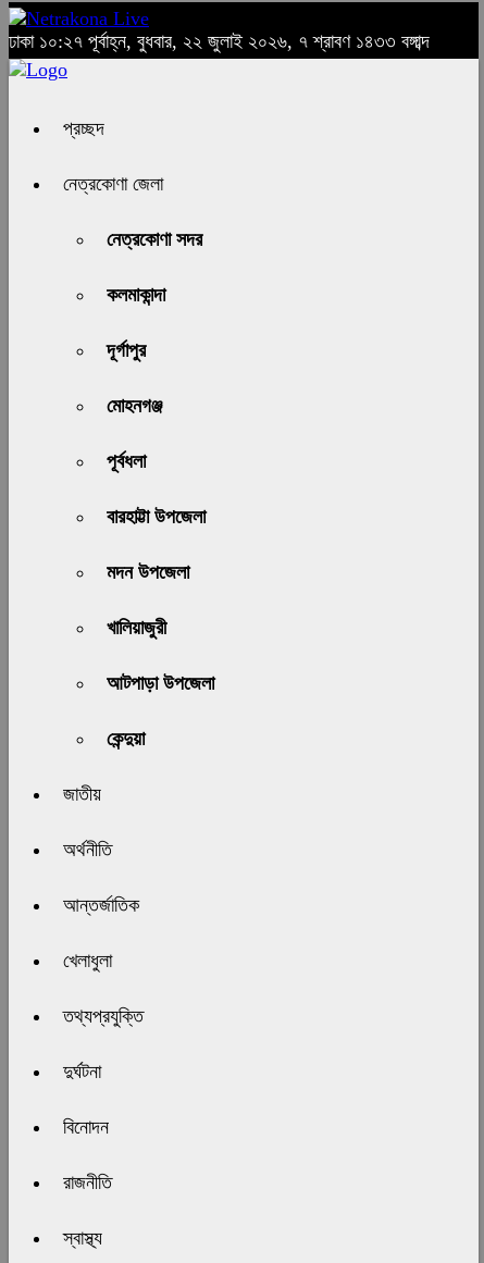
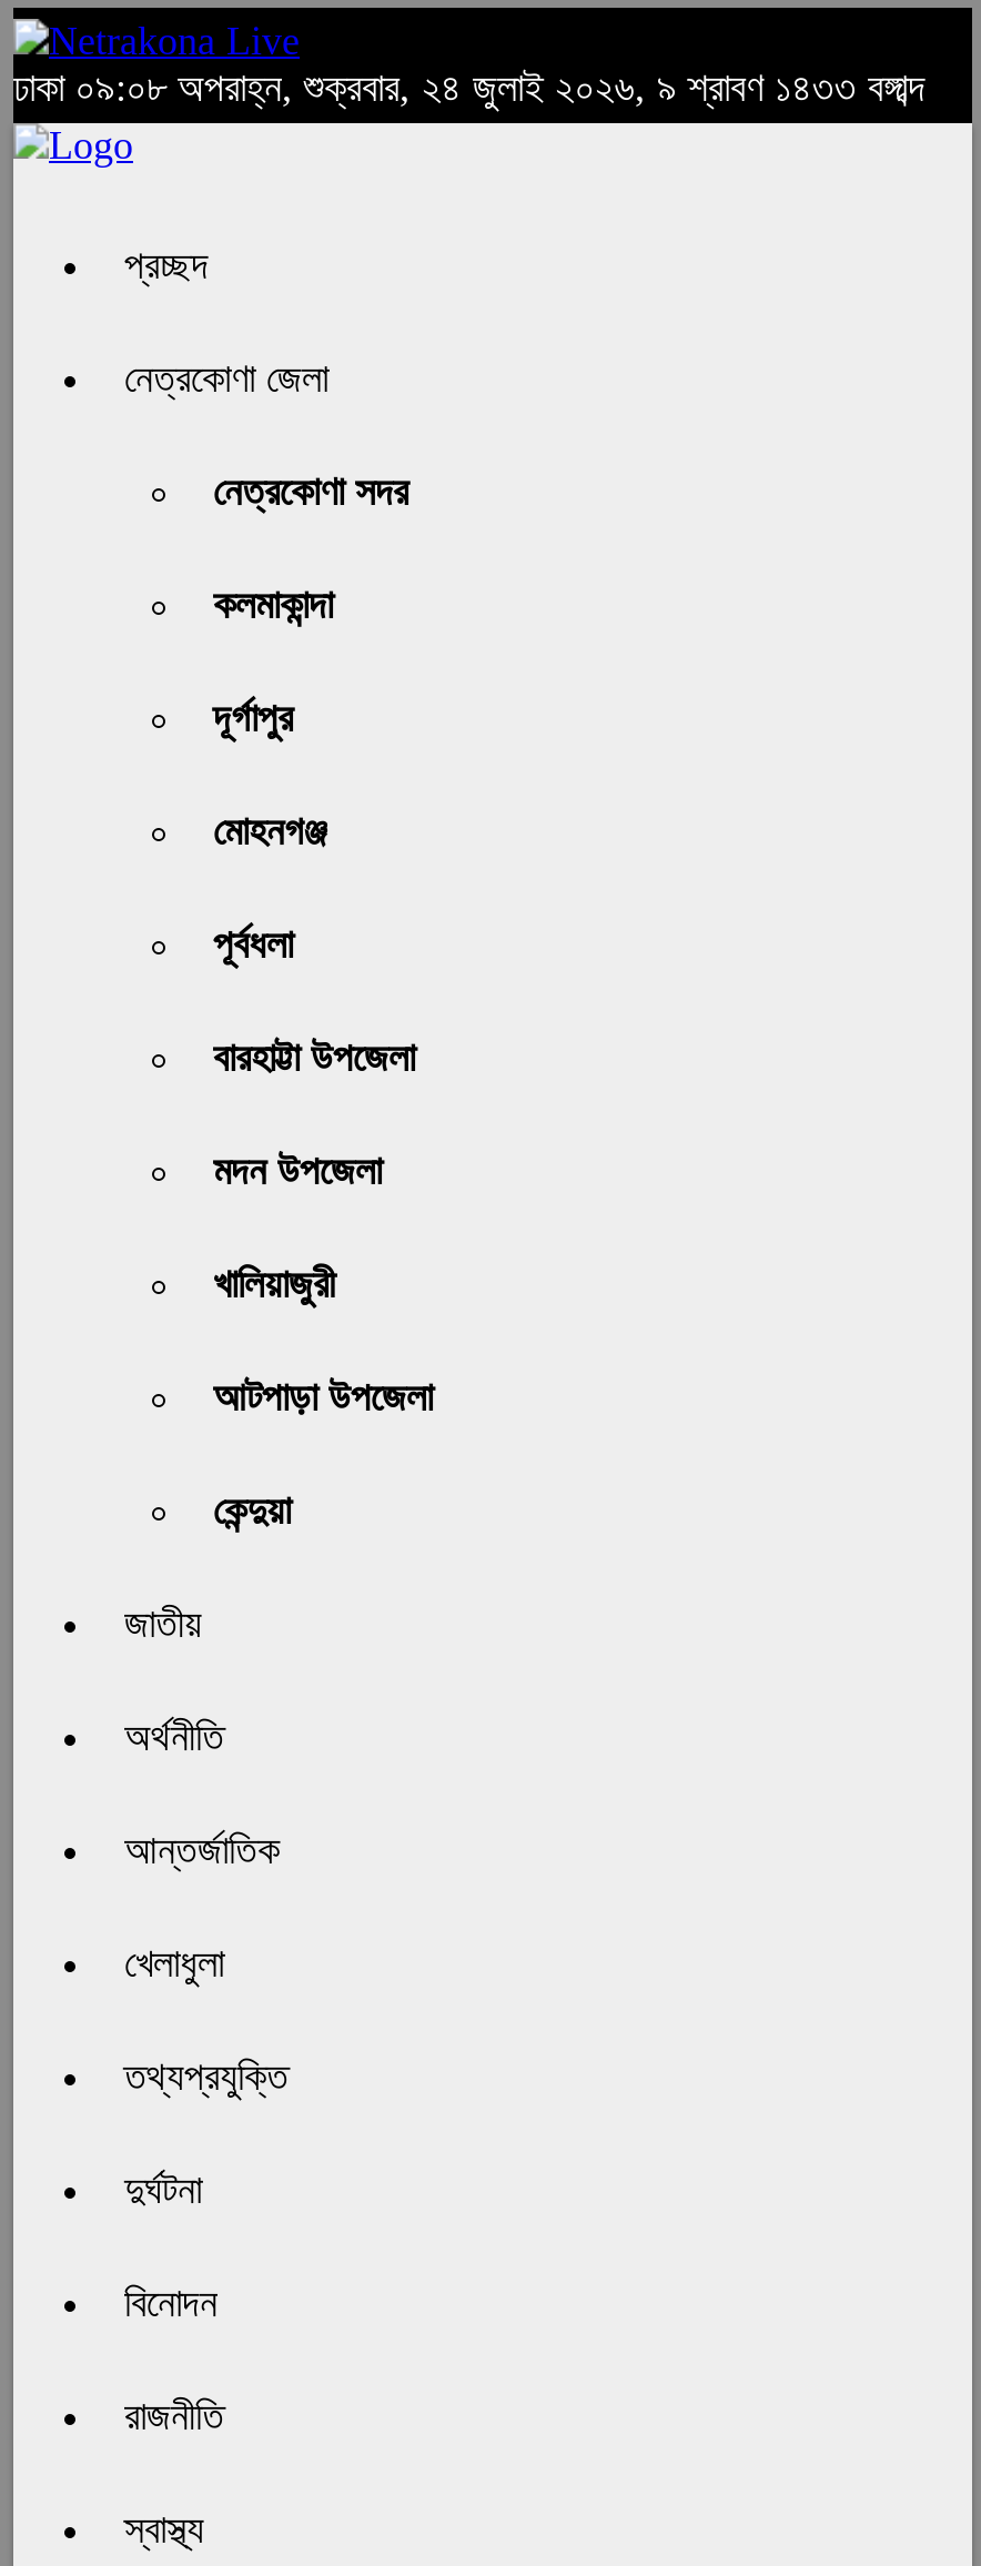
- ঢাকা ১০:২৭ পূর্বাহ্ন, বুধবার, ২২ জুলাই ২০২৬, ৭ শ্রাবণ ১৪৩৩ বঙ্গাব্দ
+ ঢাকা ০৯:০৮ অপরাহ্ন, শুক্রবার, ২৪ জুলাই ২০২৬, ৯ শ্রাবণ ১৪৩৩ বঙ্গাব্দ
